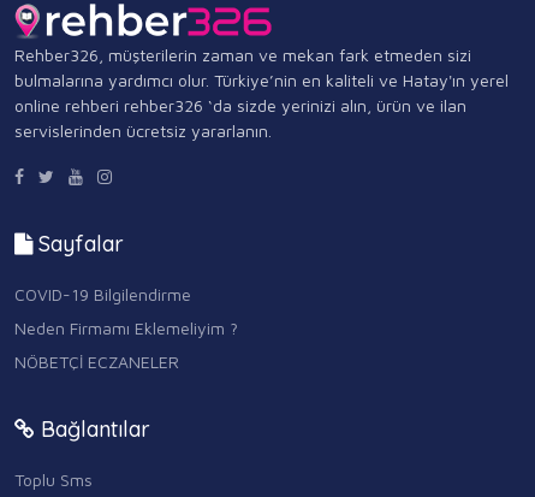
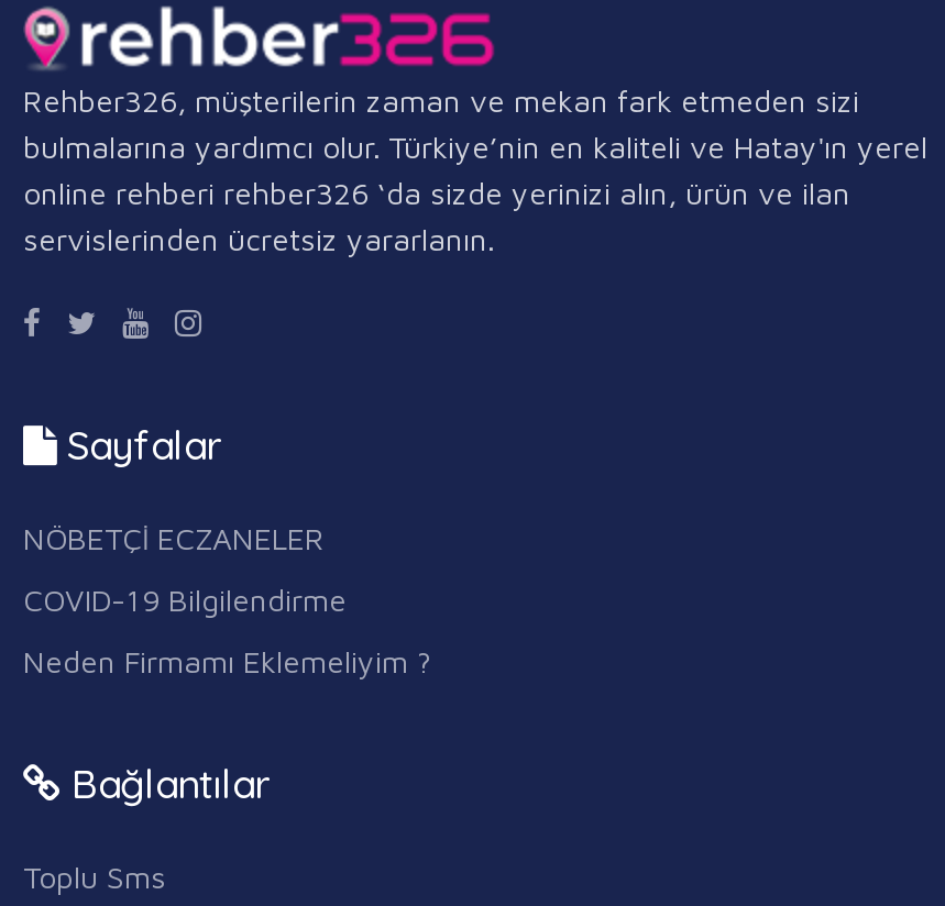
moved down: COVID-19 Bilgilendirme | Neden Firmamı Eklemeliyim ?

moved up: NÖBETÇİ ECZANELER
